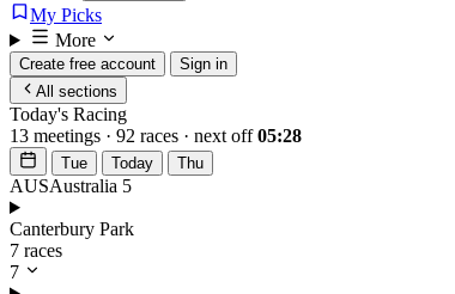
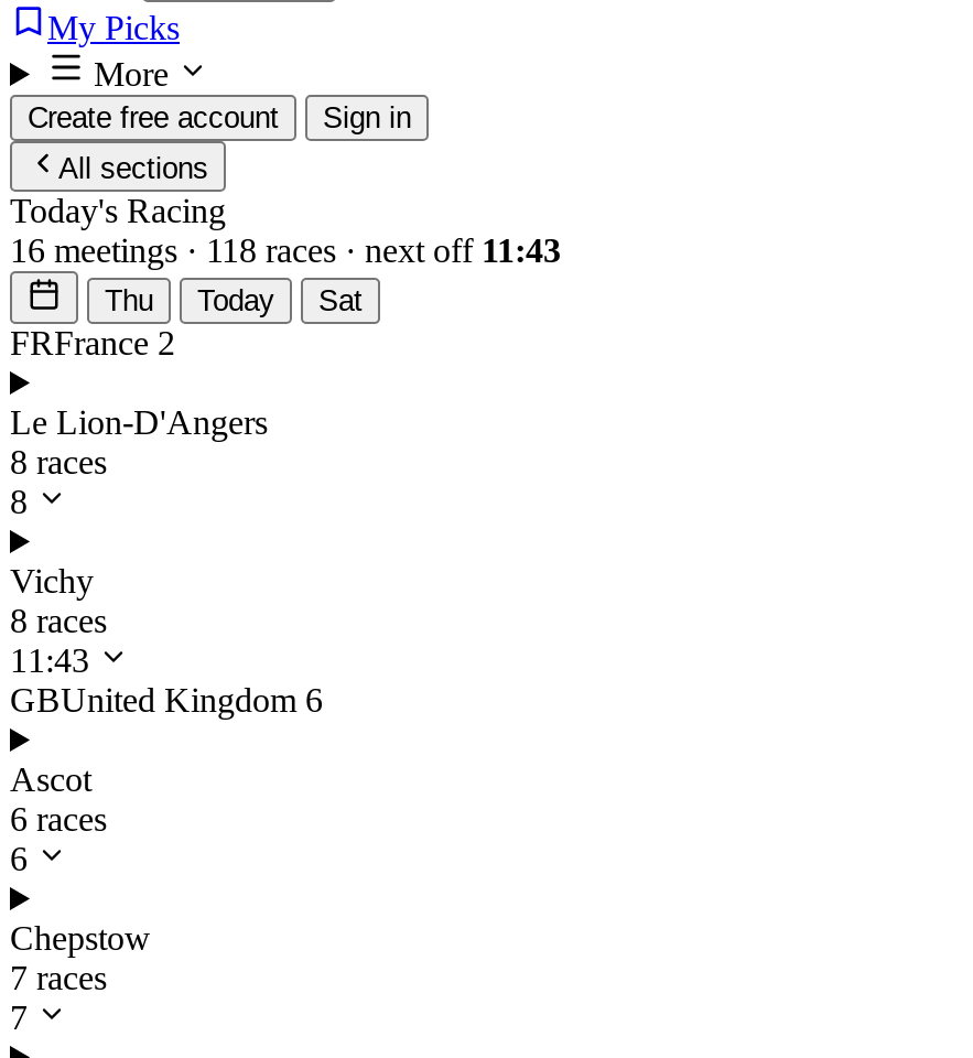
- 13 meetings · 92 races · next off 05:28
- Tue
+ 16 meetings · 118 races · next off 11:43
+ Thu

- Thu
- AUSAustralia5
- Canterbury Park
+ Sat
+ FRFrance2
+ Le Lion-D'Angers
+ 8 races
+ 8
+ Vichy
+ 8 races
+ 11:43
+ GBUnited Kingdom 6
+ Ascot
+ 6 races
+ 6
+ Chepstow
